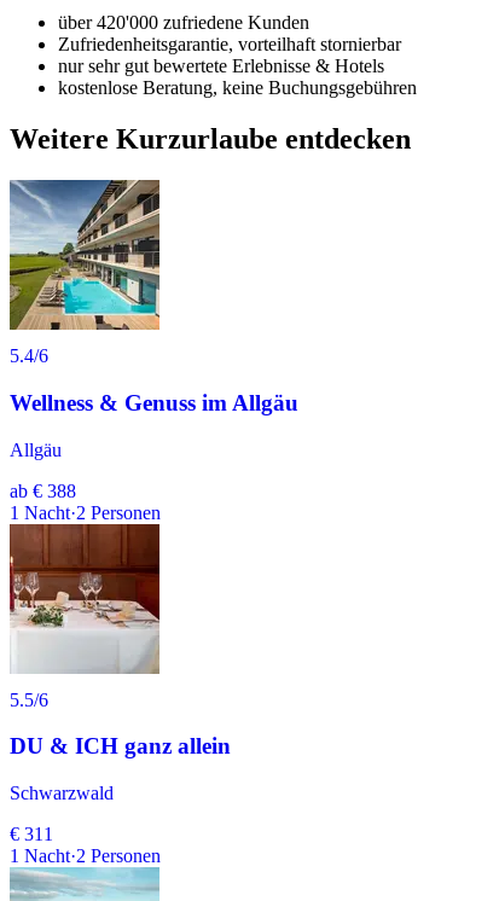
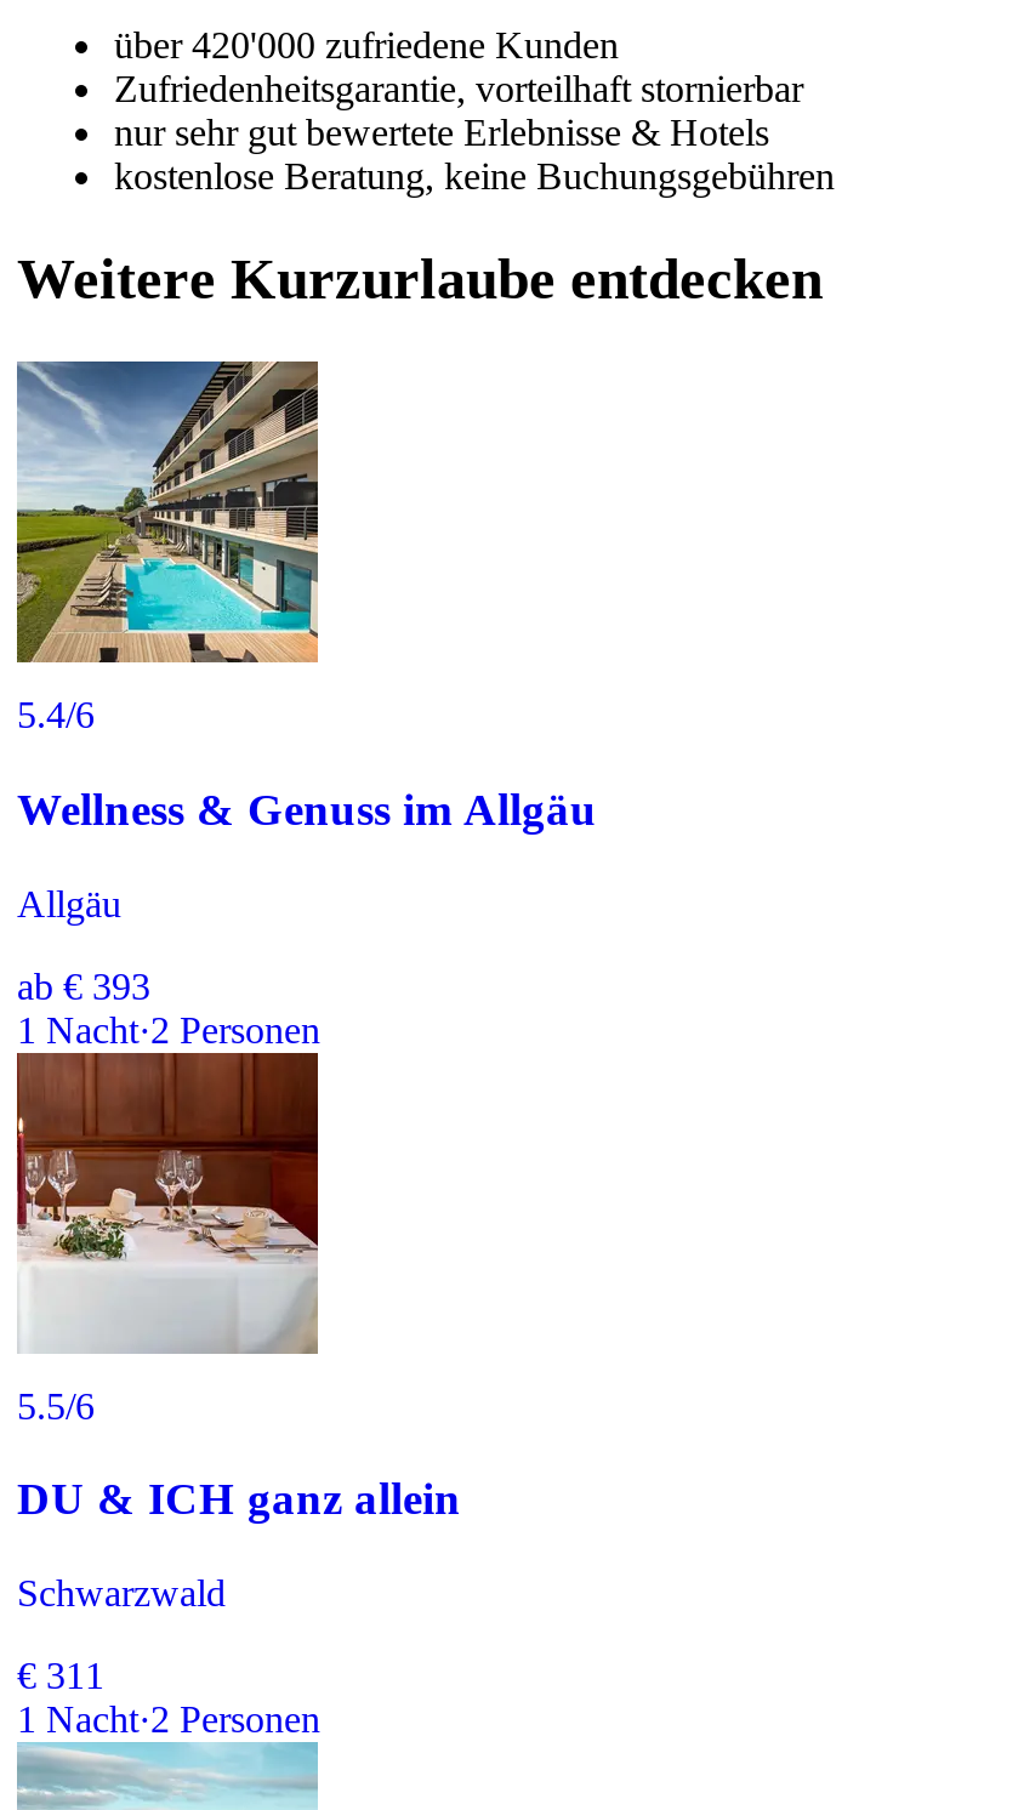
- ab € 388
+ ab € 393
